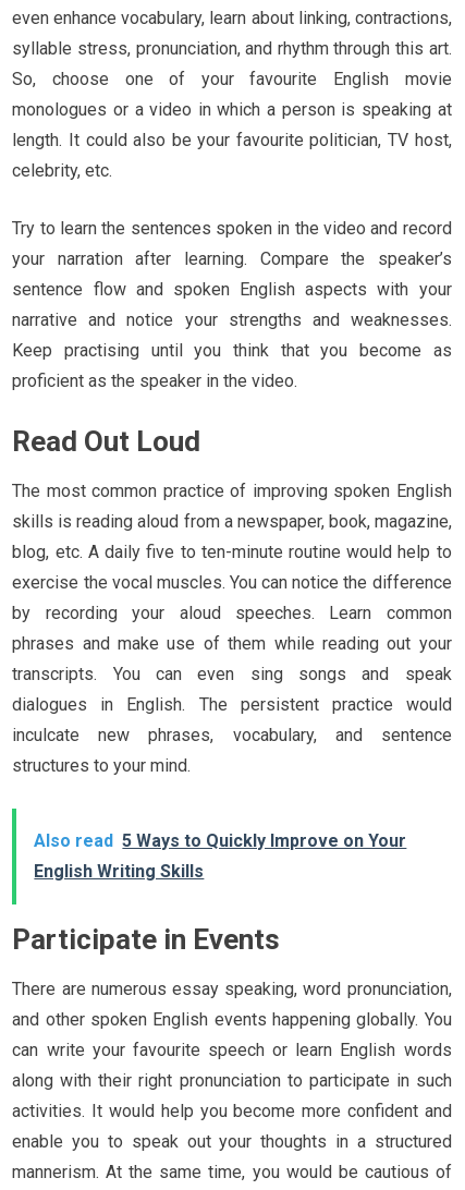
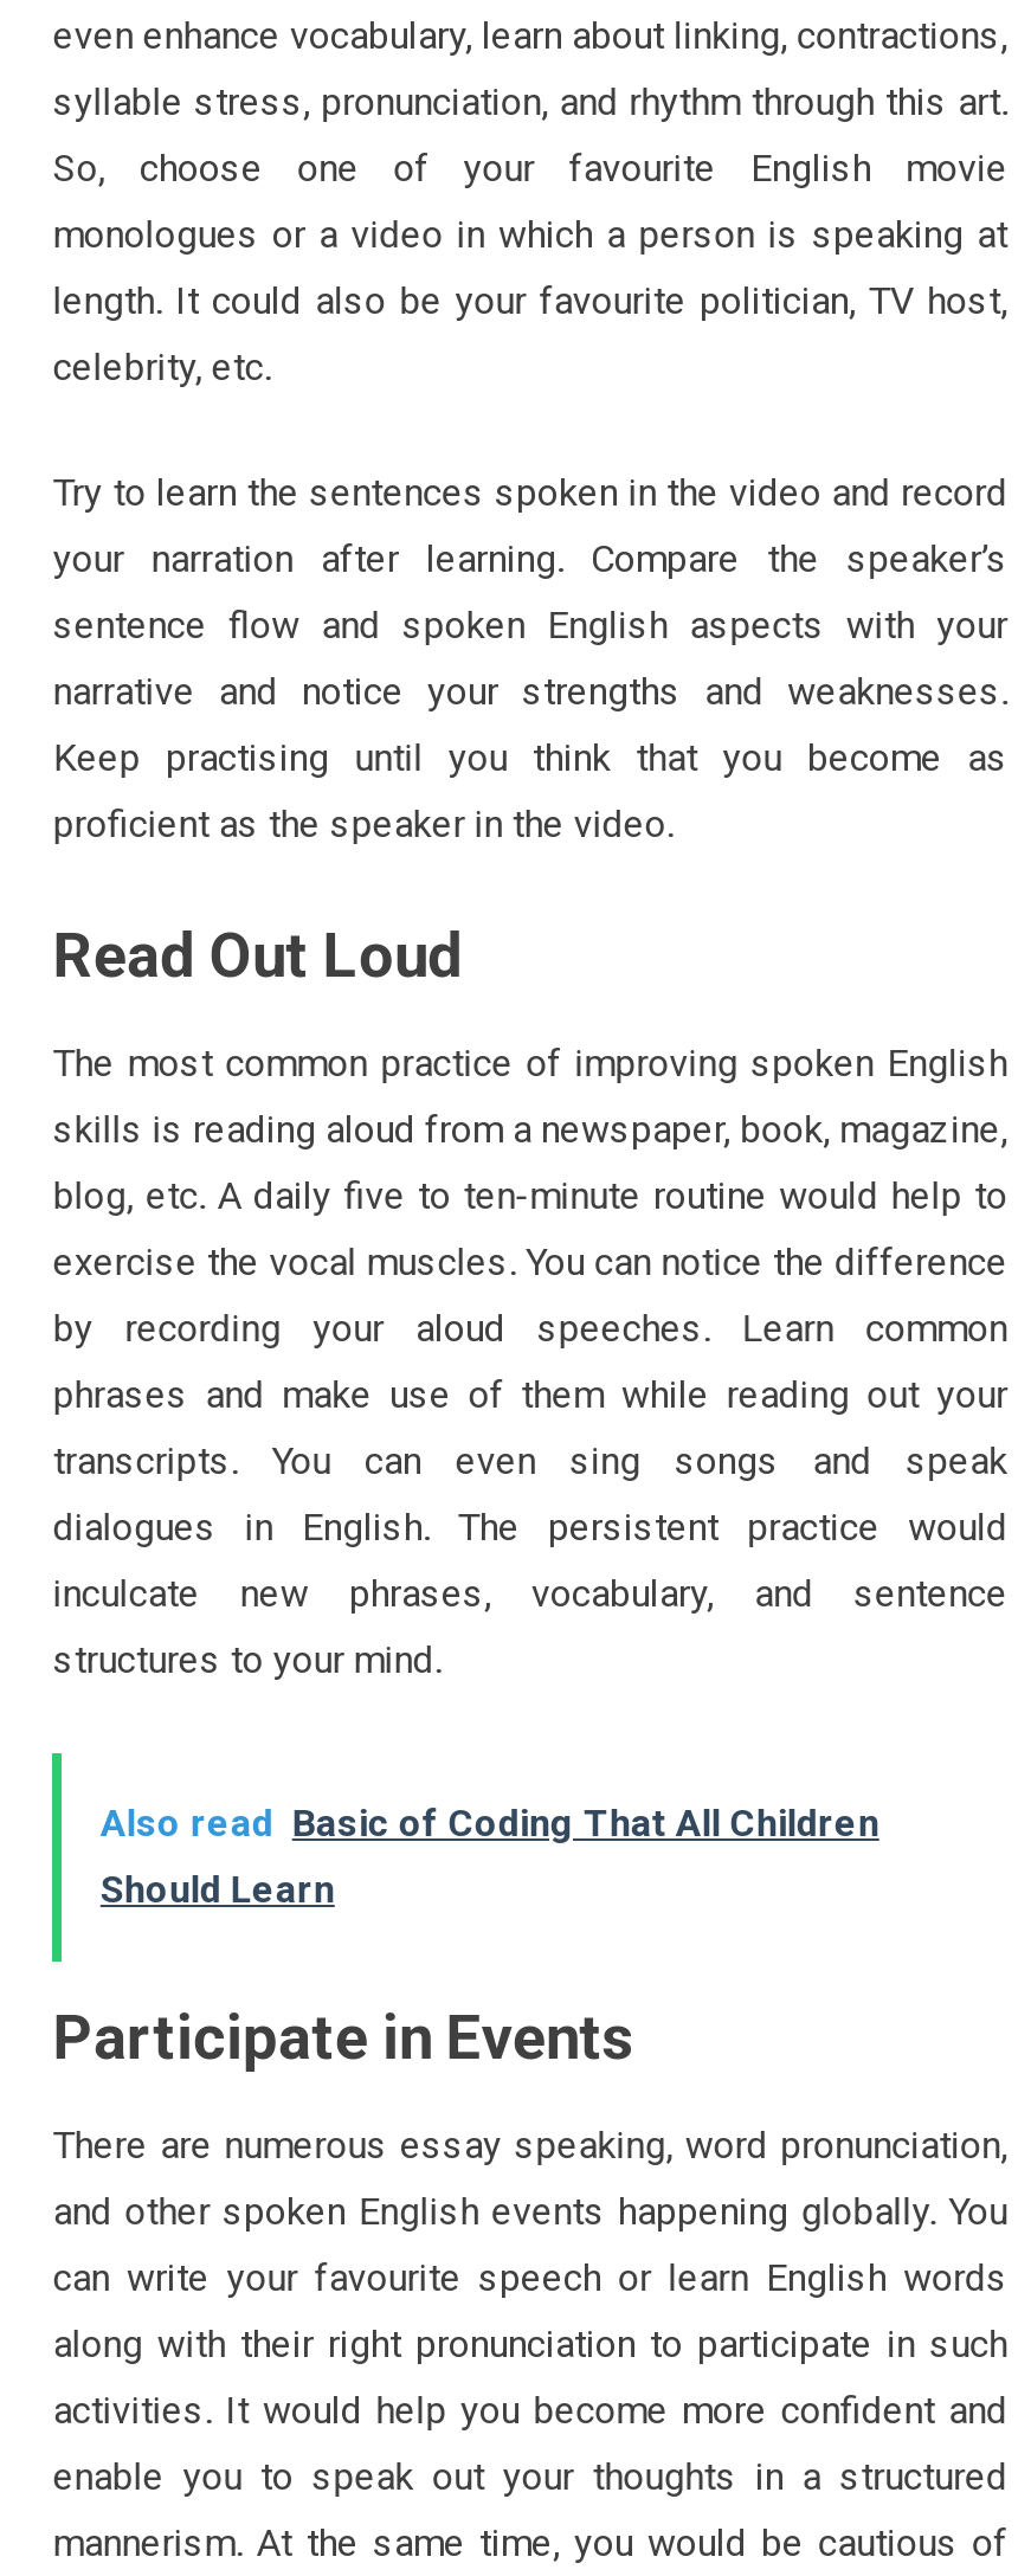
- Also read 5 Ways to Quickly Improve on Your
+ Also read Basic of Coding That All Children

- English Writing Skills
+ Should Learn
